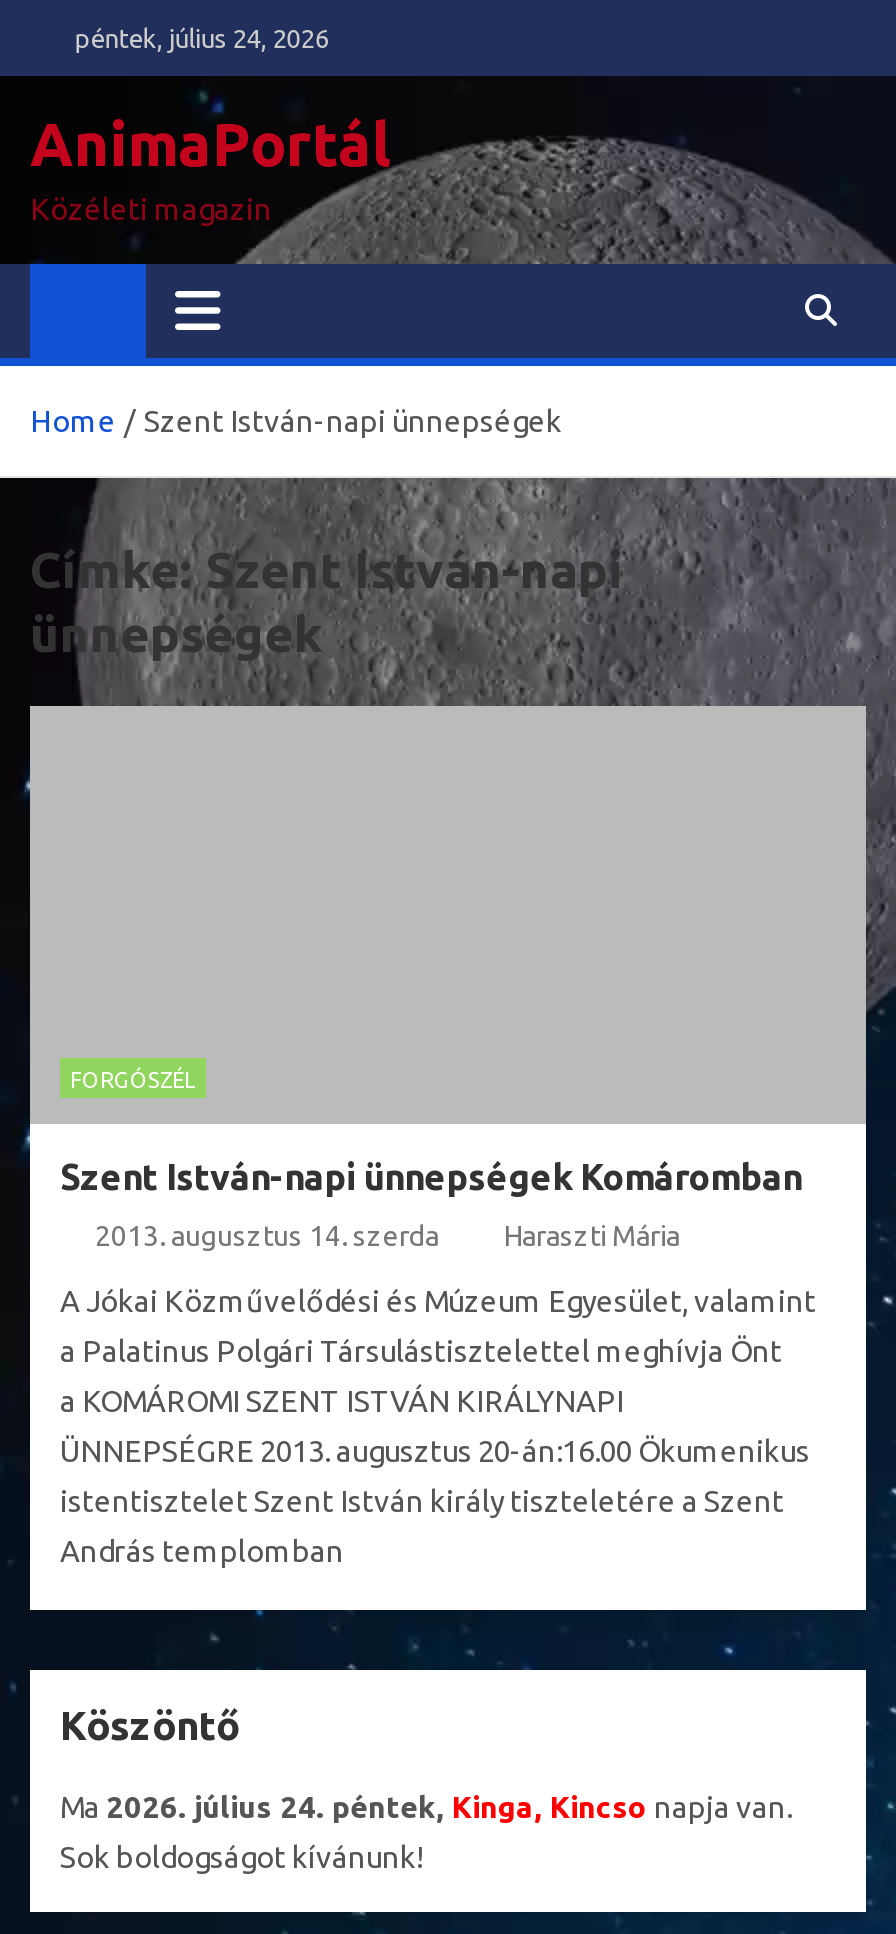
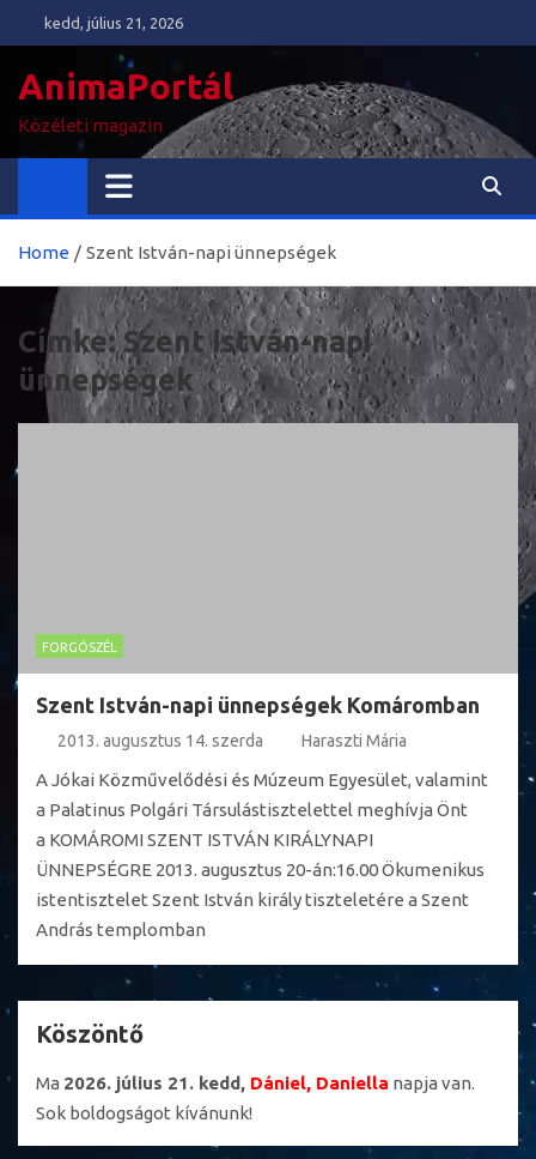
- péntek, július 24, 2026
+ kedd, július 21, 2026

- Ma 2026. július 24. péntek, Kinga, Kincso napja van.
+ Ma 2026. július 21. kedd, Dániel, Daniella napja van.
